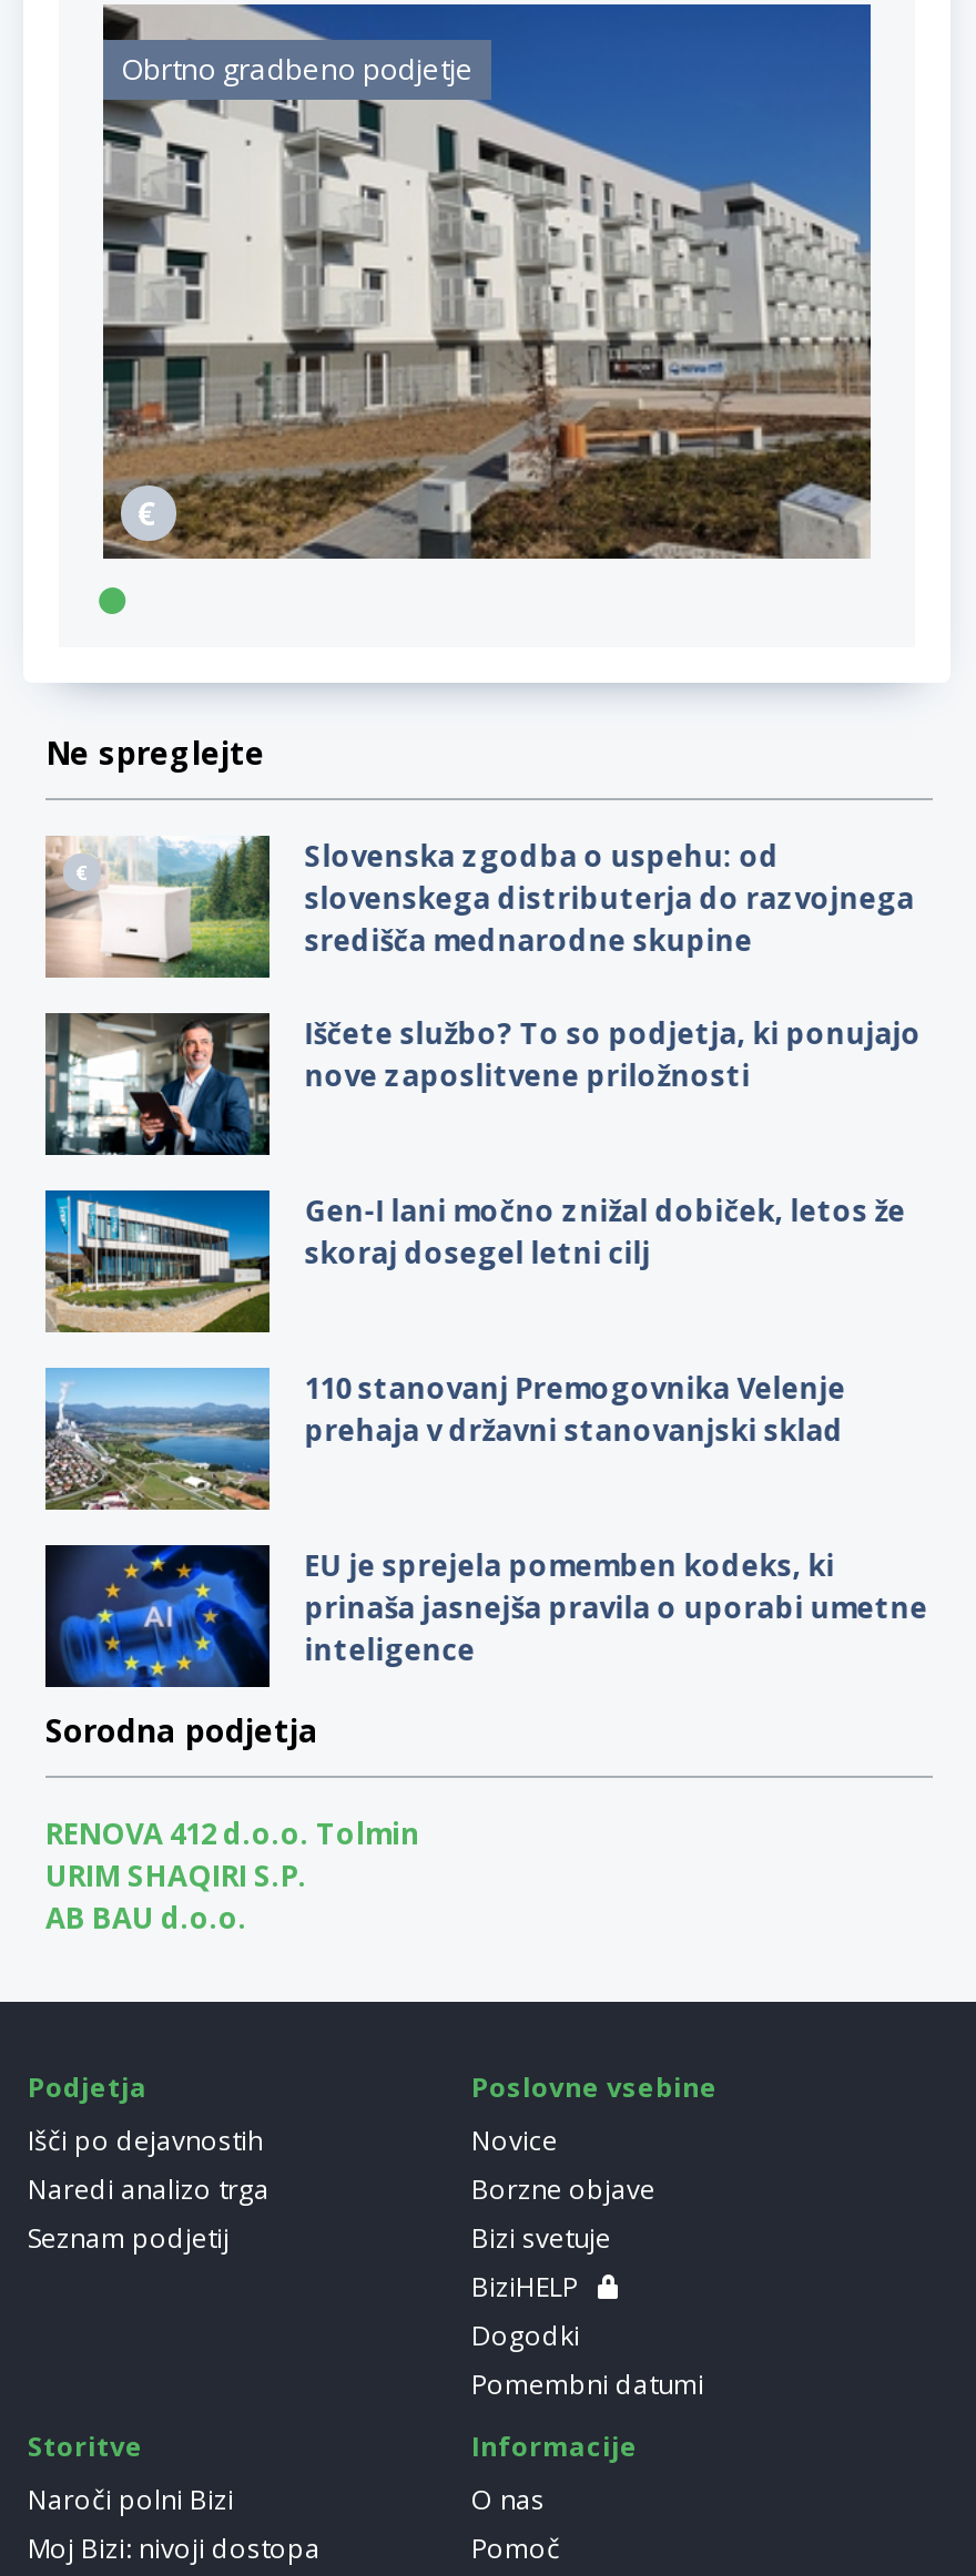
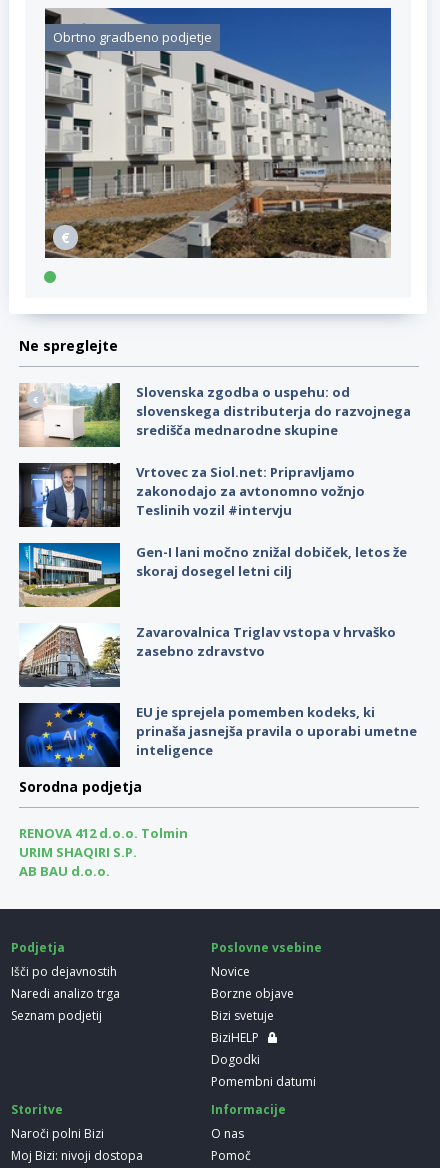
- [image]
- Iščete službo? To so podjetja, ki ponujajo
- nove zaposlitvene priložnosti
+ [image]
+ Vrtovec za Siol.net: Pripravljamo
+ zakonodajo za avtonomno vožnjo
+ Teslinih vozil #intervju

- [image]
- 110 stanovanj Premogovnika Velenje
- prehaja v državni stanovanjski sklad
+ [image]
+ Zavarovalnica Triglav vstopa v hrvaško
+ zasebno zdravstvo
